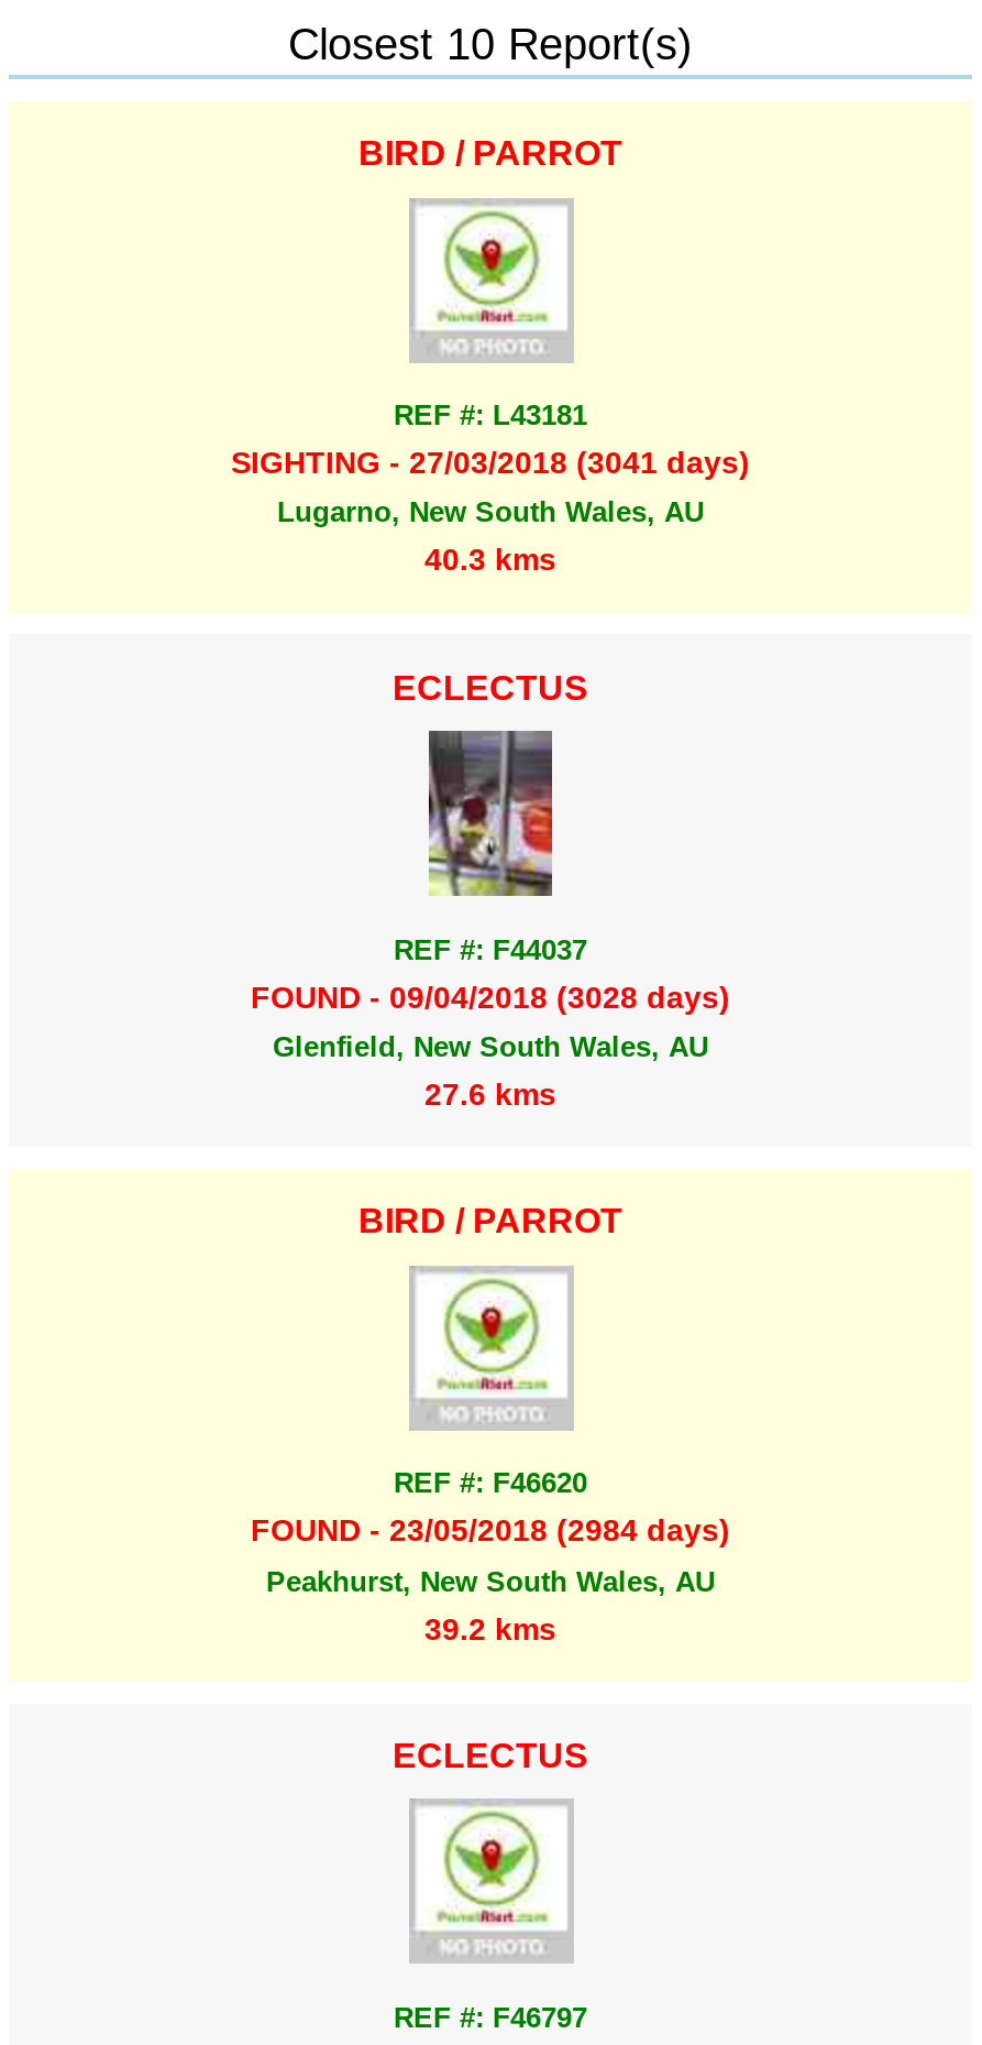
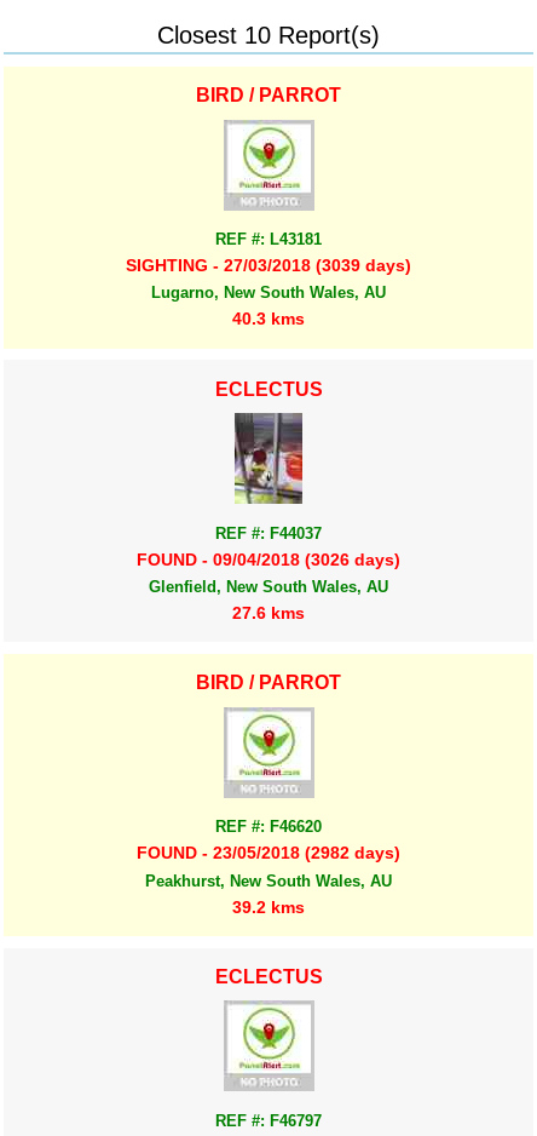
- SIGHTING - 27/03/2018 (3041 days)
+ SIGHTING - 27/03/2018 (3039 days)

- FOUND - 09/04/2018 (3028 days)
+ FOUND - 09/04/2018 (3026 days)

- FOUND - 23/05/2018 (2984 days)
+ FOUND - 23/05/2018 (2982 days)
